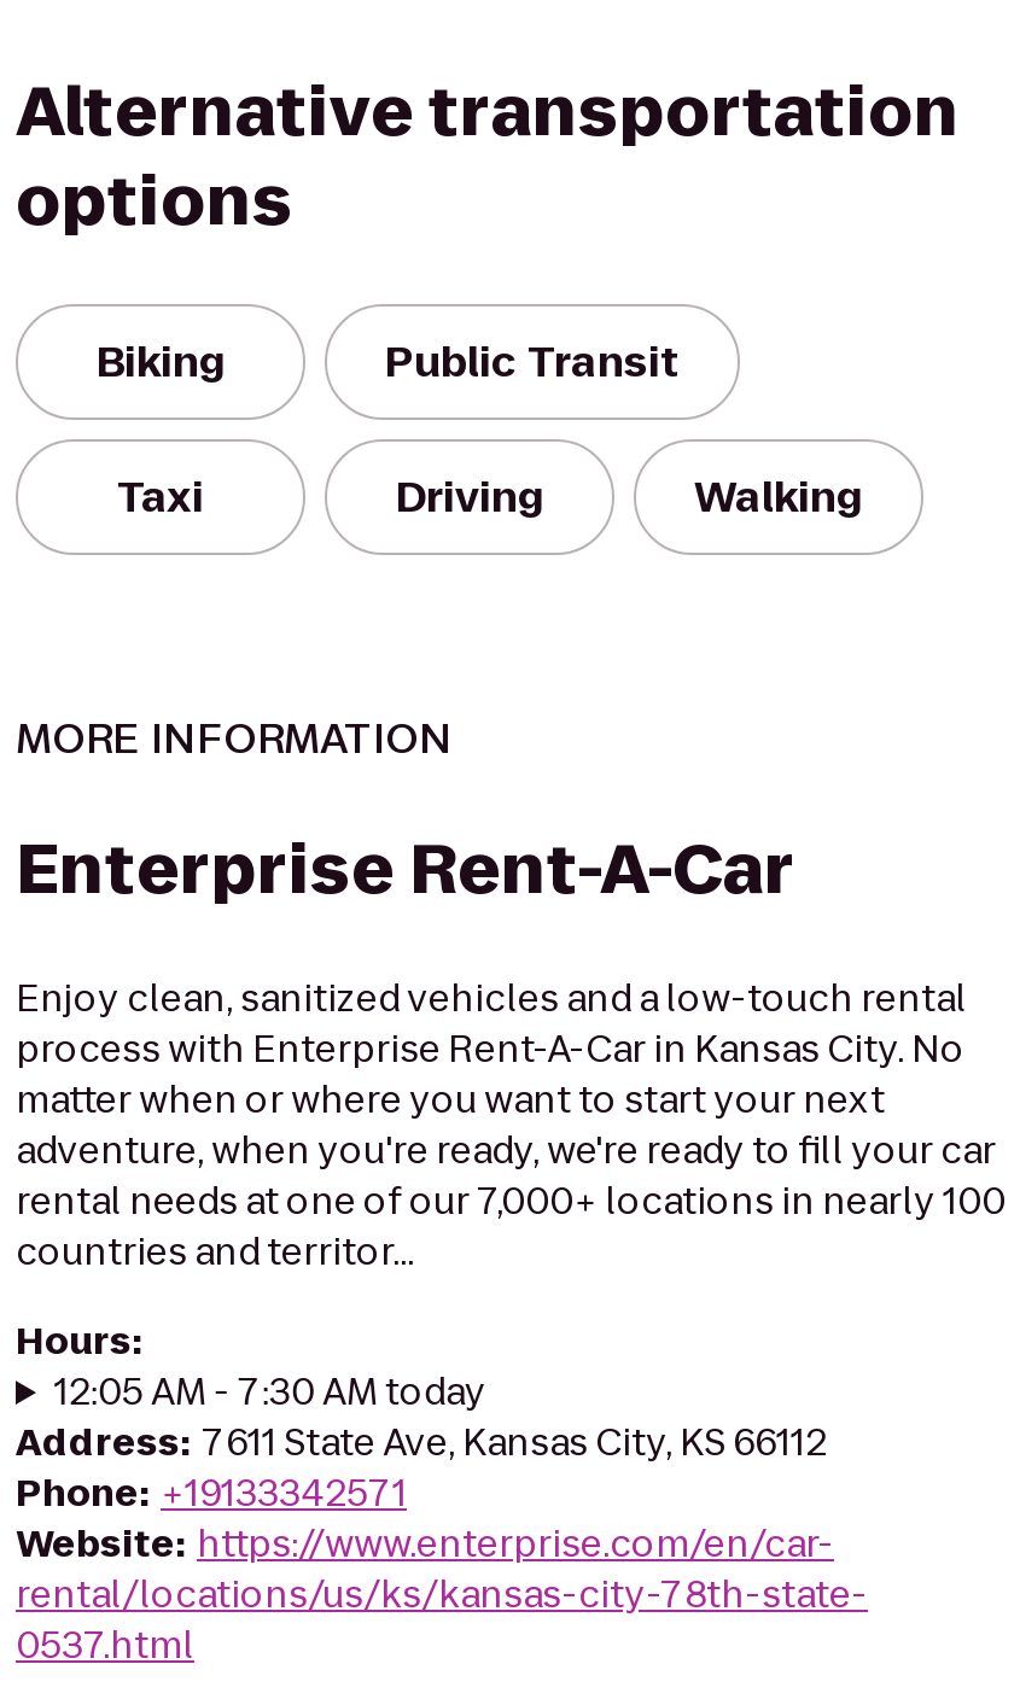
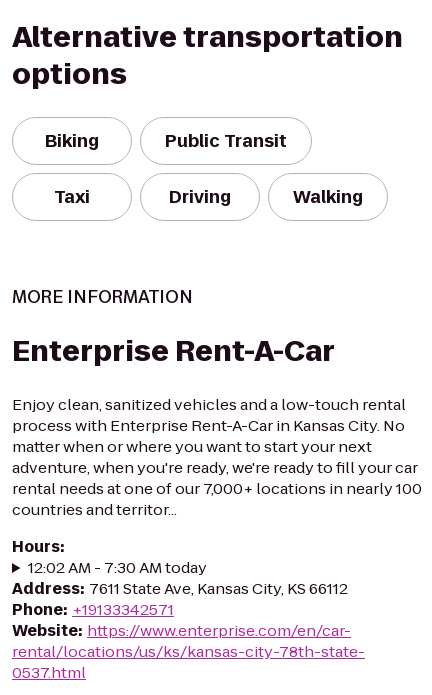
- 12:05 AM - 7:30 AM today
+ 12:02 AM - 7:30 AM today
